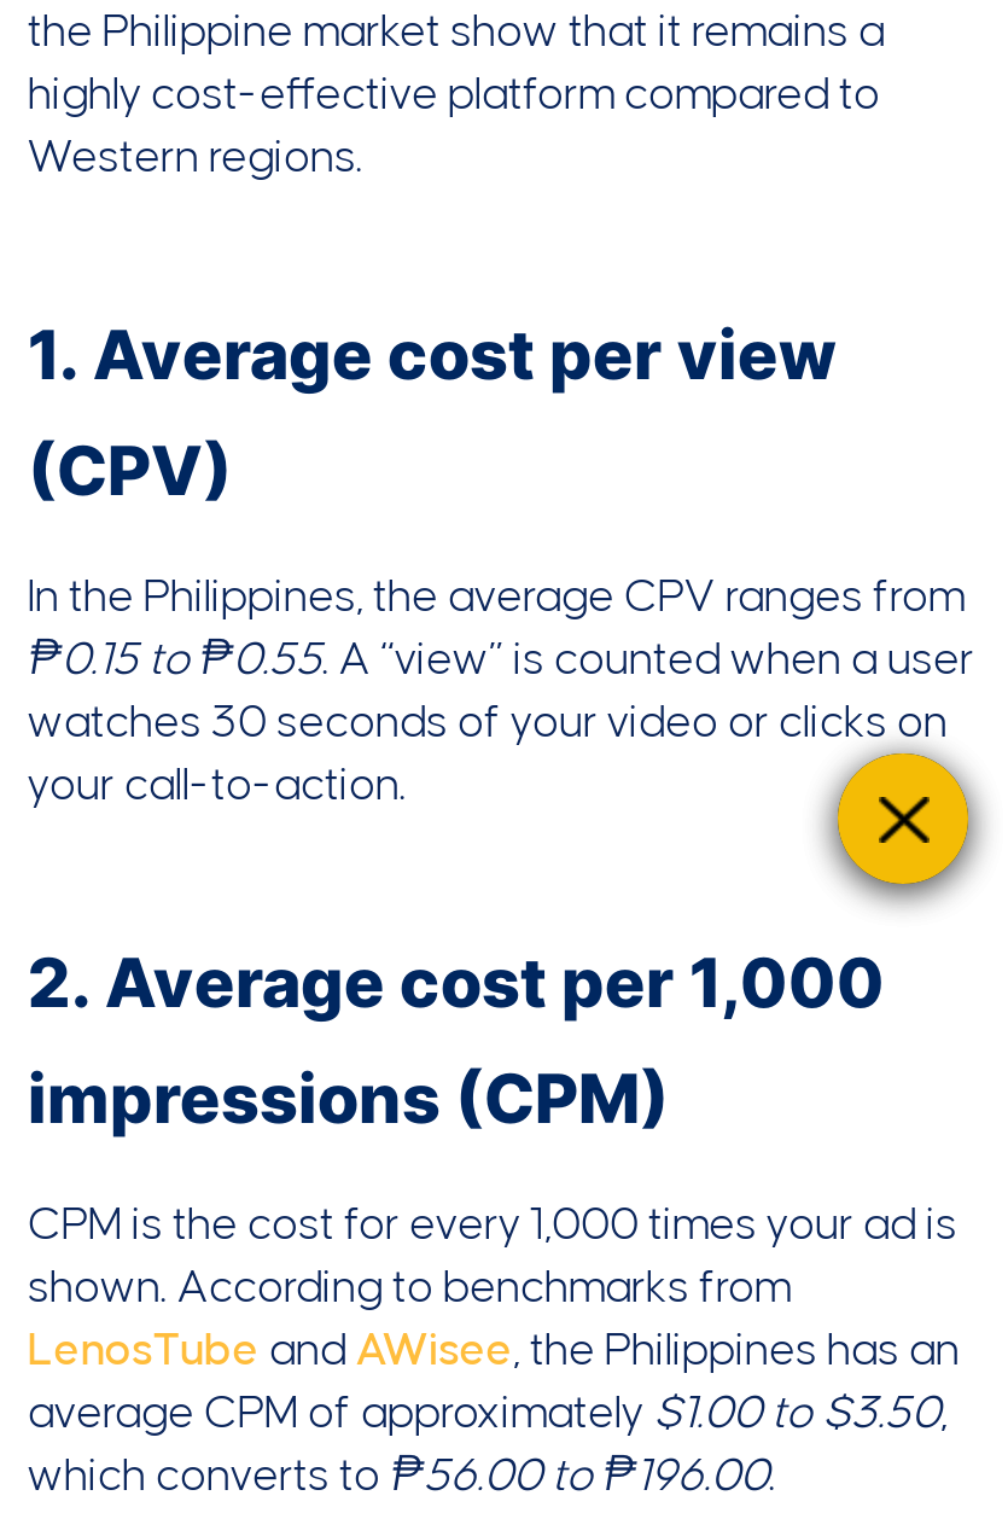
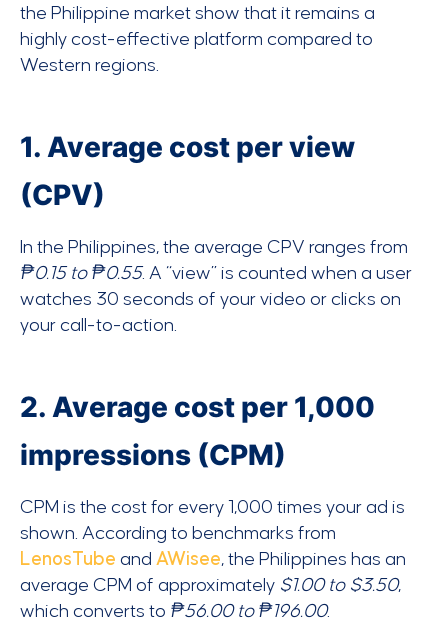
- [image]
